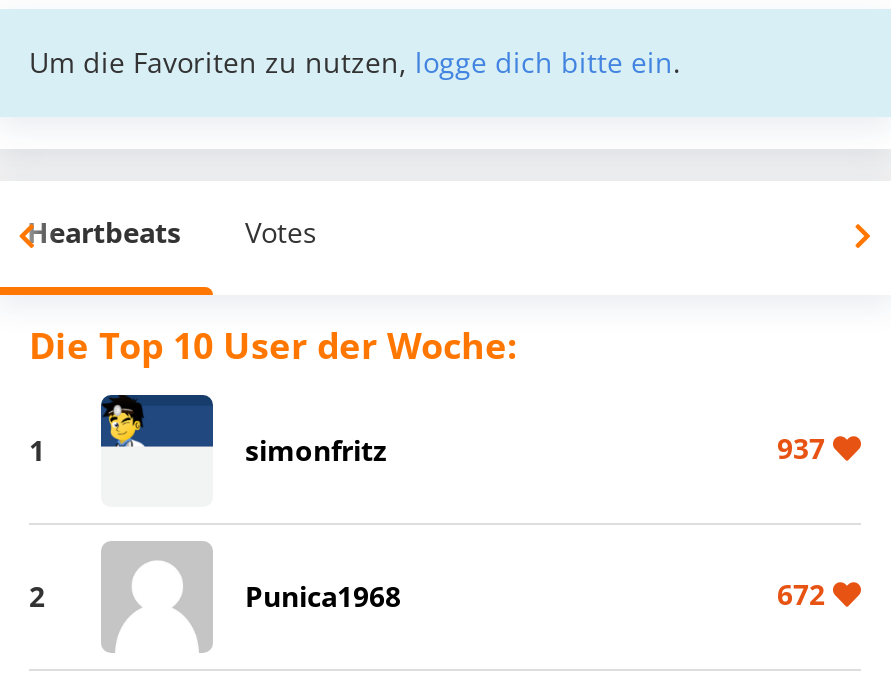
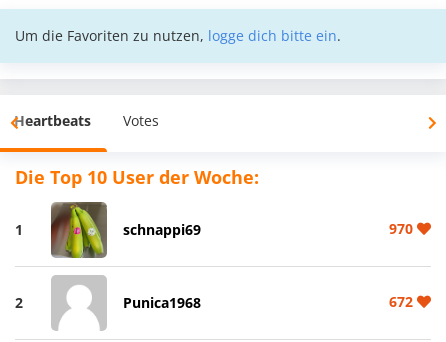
- [image]
- simonfritz
- 937
+ [image]
+ schnappi69
+ 970
